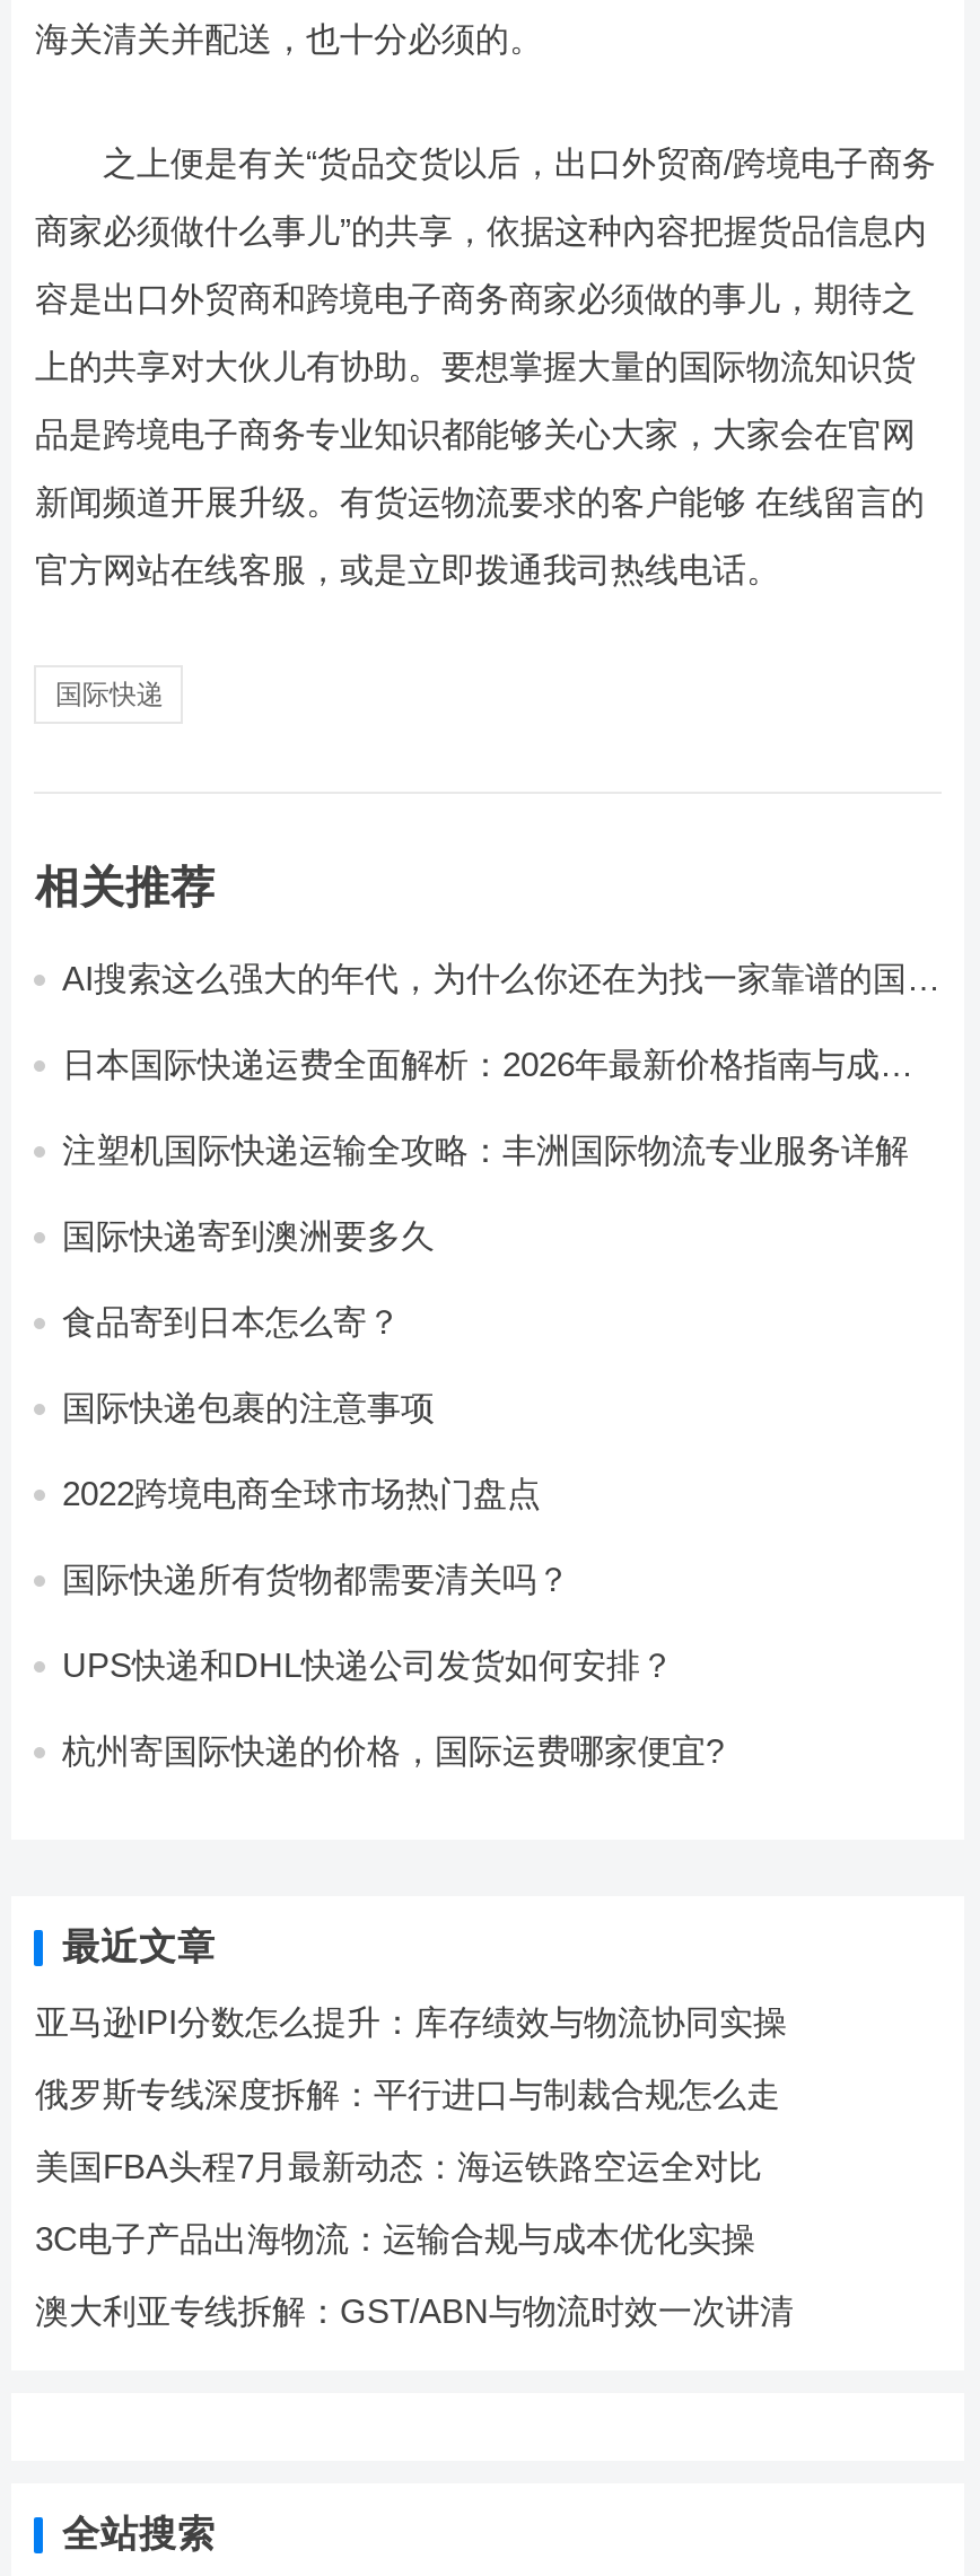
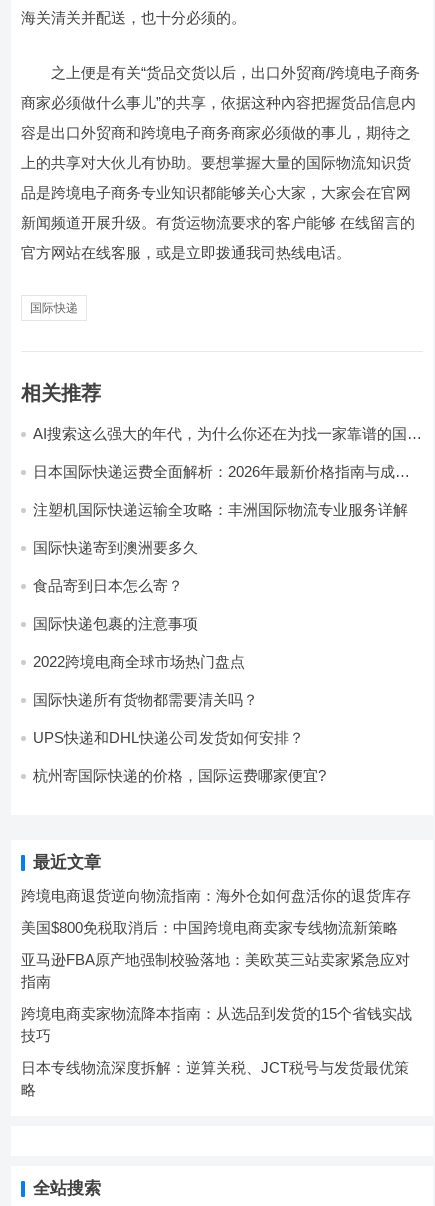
- 亚马逊IPI分数怎么提升：库存绩效与物流协同实操
+ 跨境电商退货逆向物流指南：海外仓如何盘活你的退货库存

- 俄罗斯专线深度拆解：平行进口与制裁合规怎么走
+ 美国$800免税取消后：中国跨境电商卖家专线物流新策略

- 美国FBA头程7月最新动态：海运铁路空运全对比
+ 亚马逊FBA原产地强制校验落地：美欧英三站卖家紧急应对
+ 指南

- 3C电子产品出海物流：运输合规与成本优化实操
+ 跨境电商卖家物流降本指南：从选品到发货的15个省钱实战
+ 技巧

- 澳大利亚专线拆解：GST/ABN与物流时效一次讲清
+ 日本专线物流深度拆解：逆算关税、JCT税号与发货最优策
+ 略
